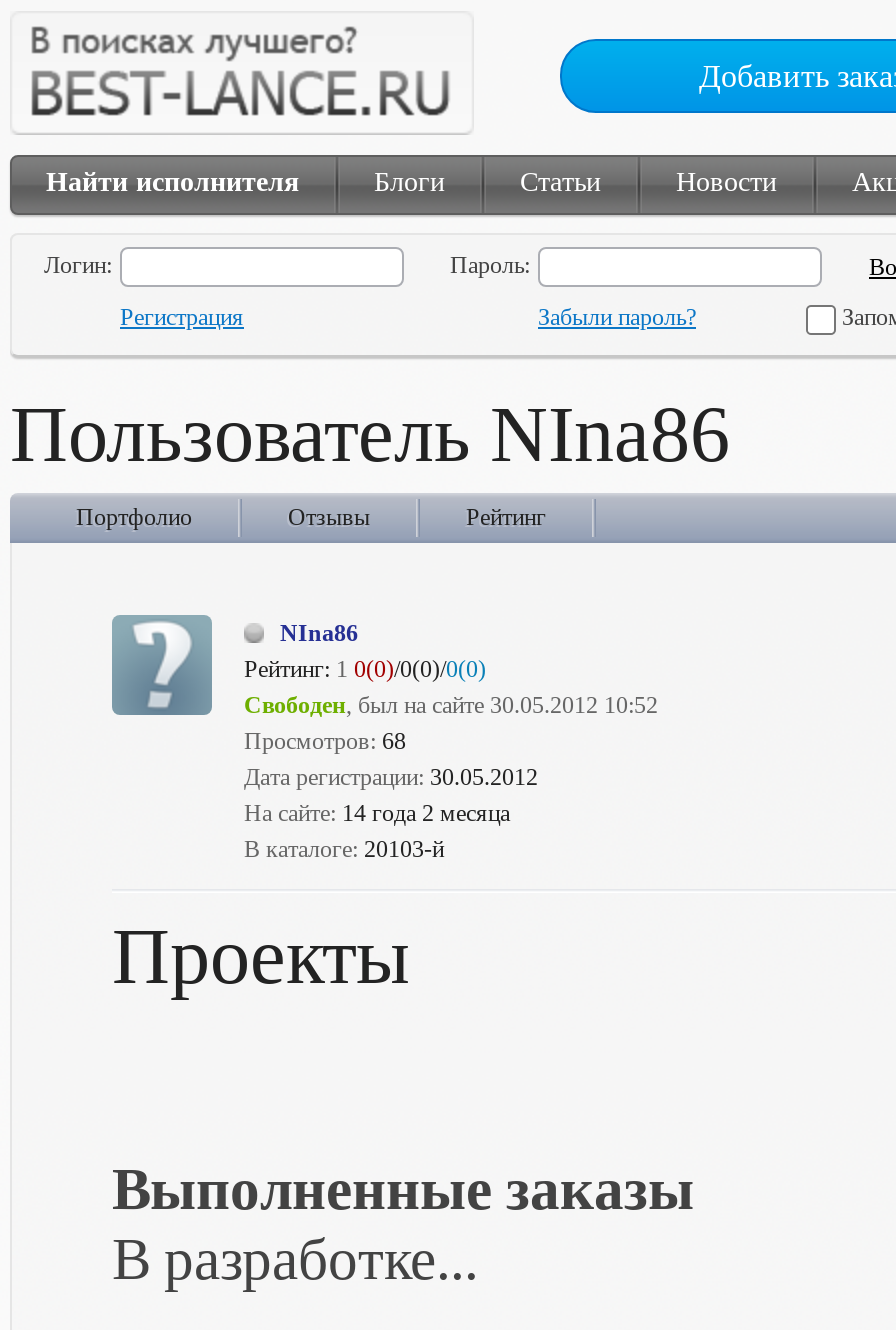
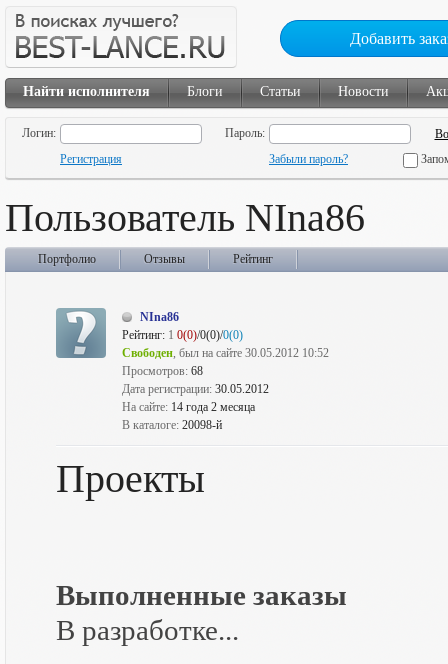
- В каталоге: 20103-й
+ В каталоге: 20098-й
